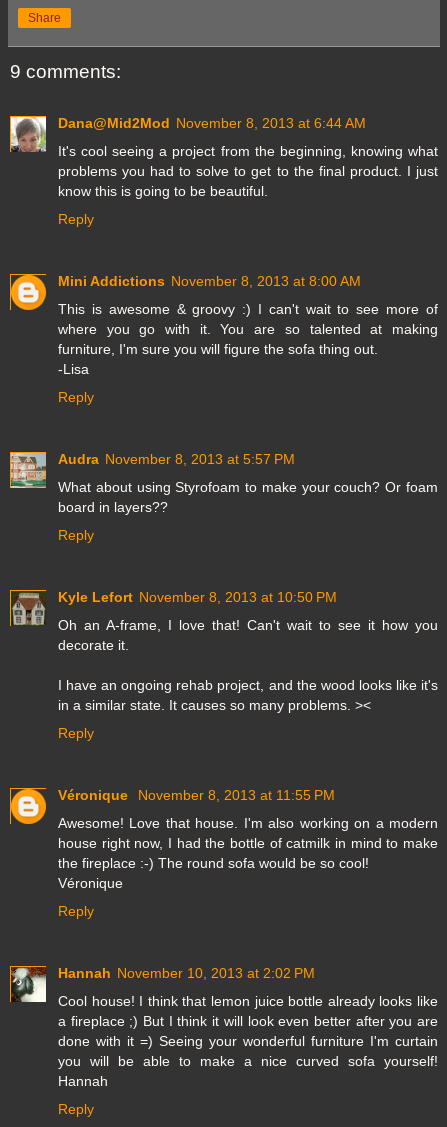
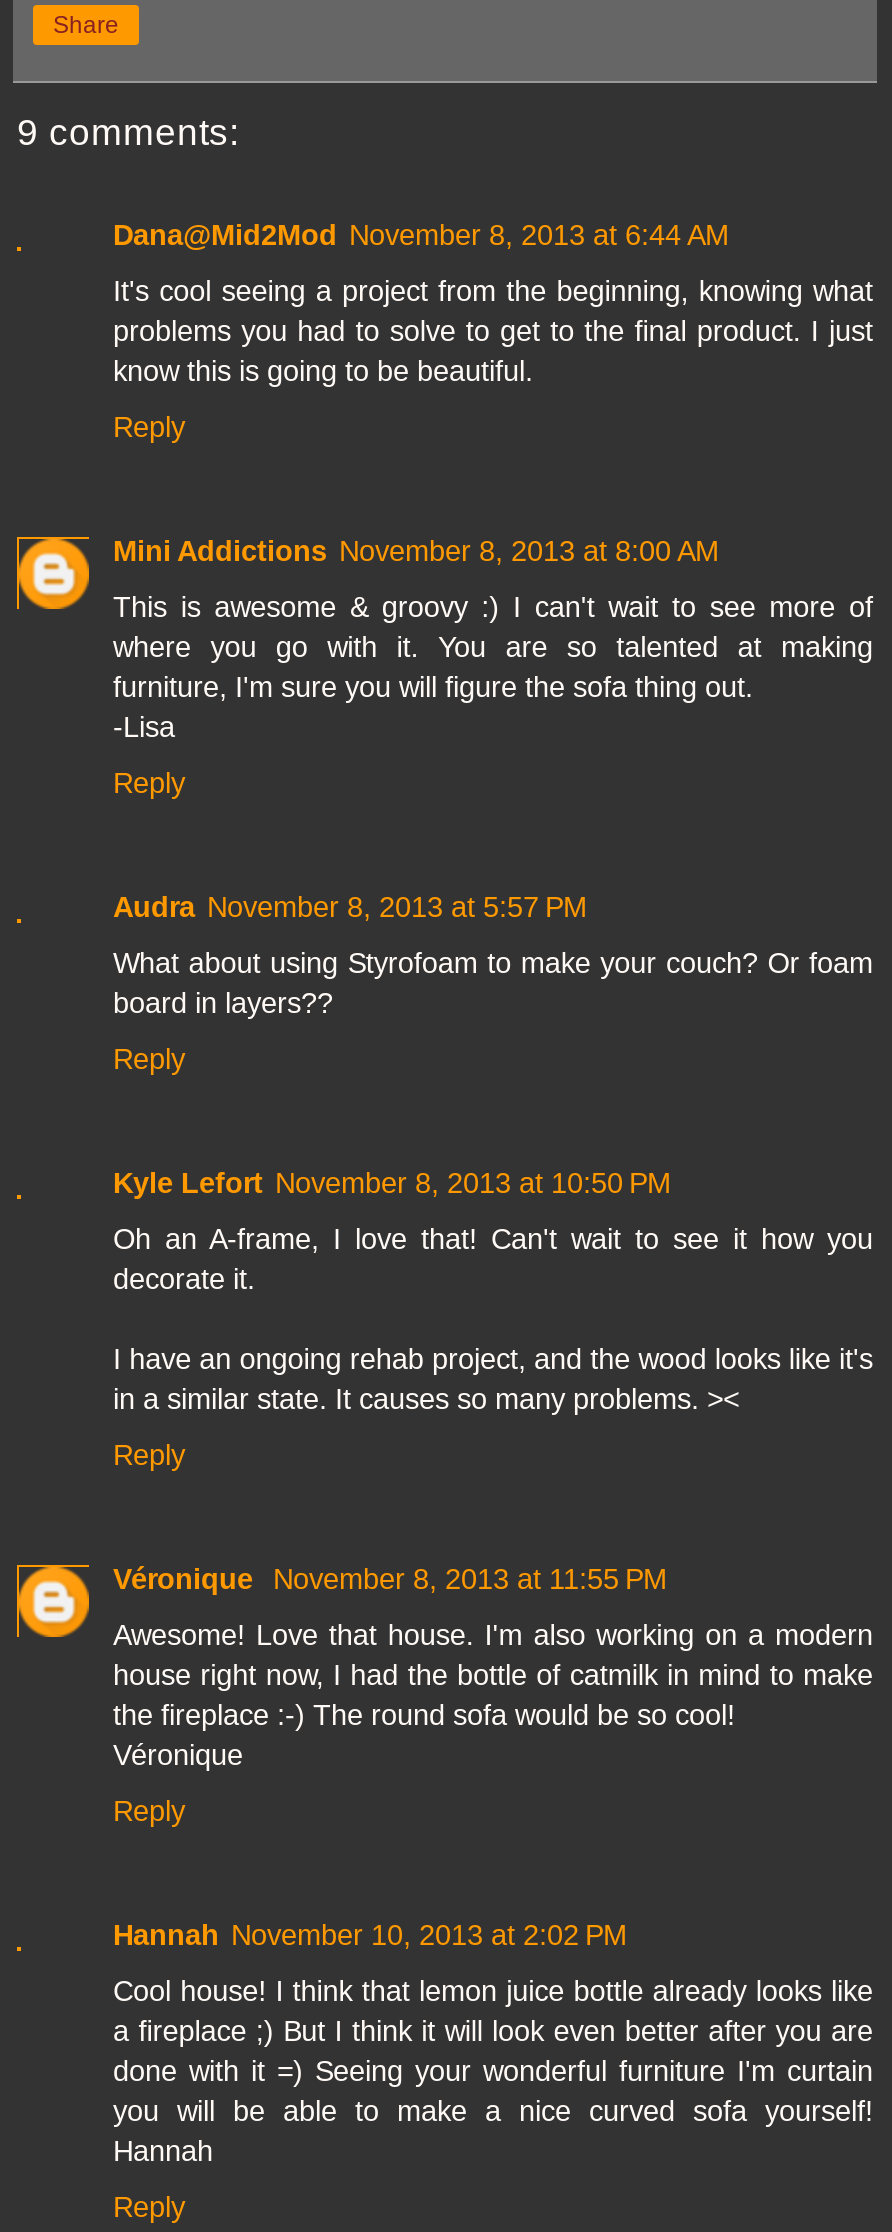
- [image]

- [image]

- [image]

- [image]
